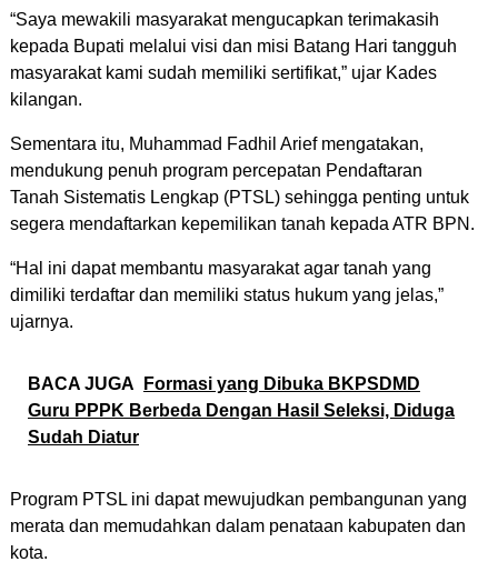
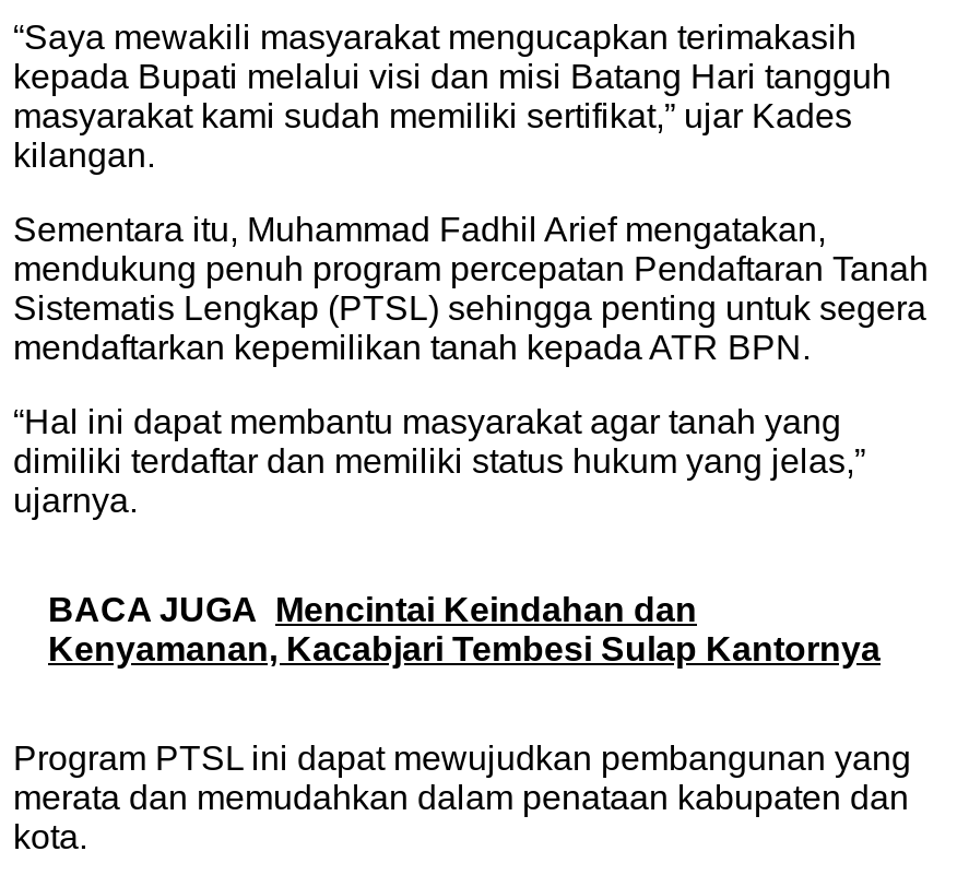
- BACA JUGA Formasi yang Dibuka BKPSDMD
- Guru PPPK Berbeda Dengan Hasil Seleksi, Diduga
- Sudah Diatur
+ BACA JUGA Mencintai Keindahan dan
+ Kenyamanan, Kacabjari Tembesi Sulap Kantornya
